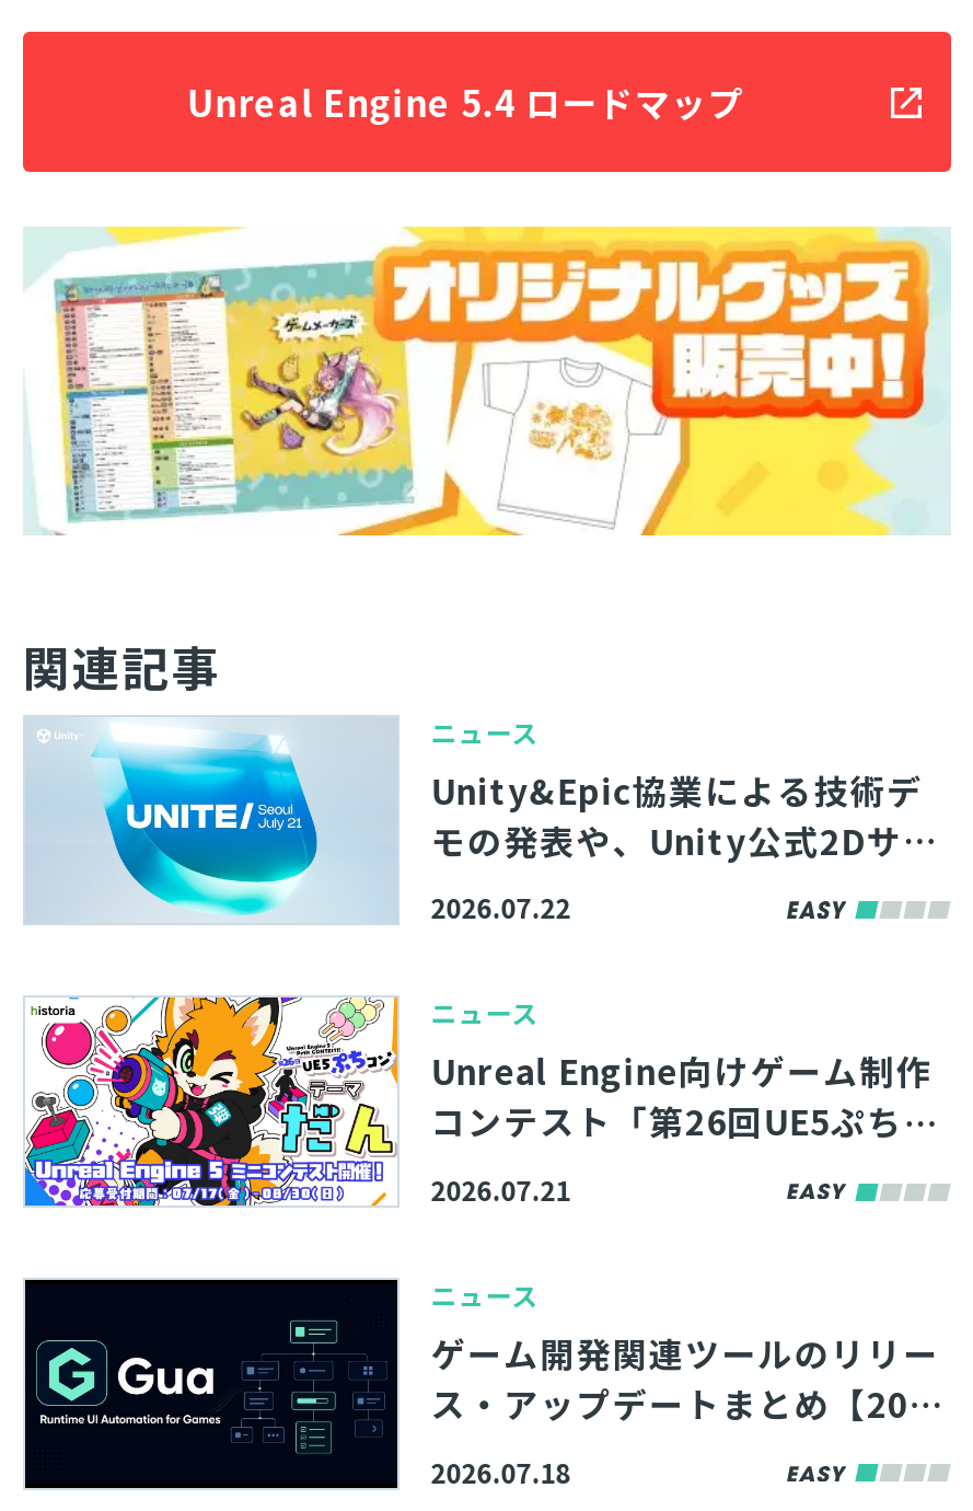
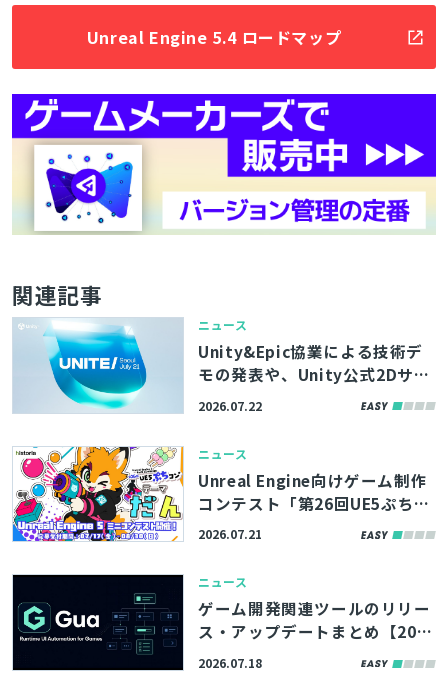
- [image]
+ [image]
